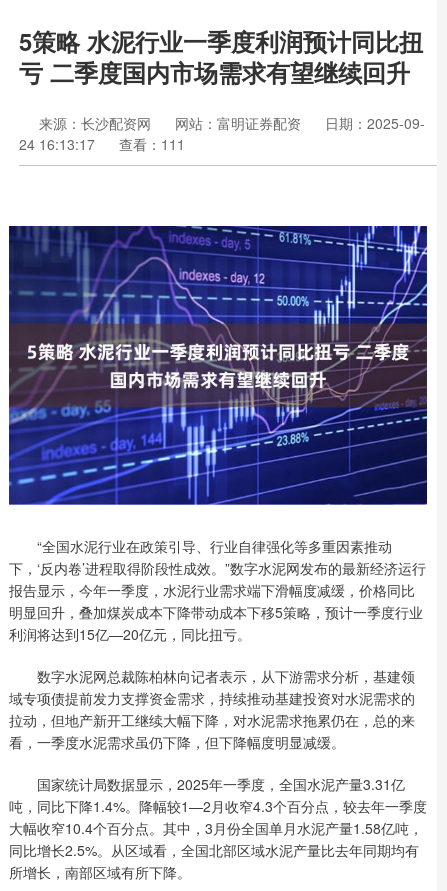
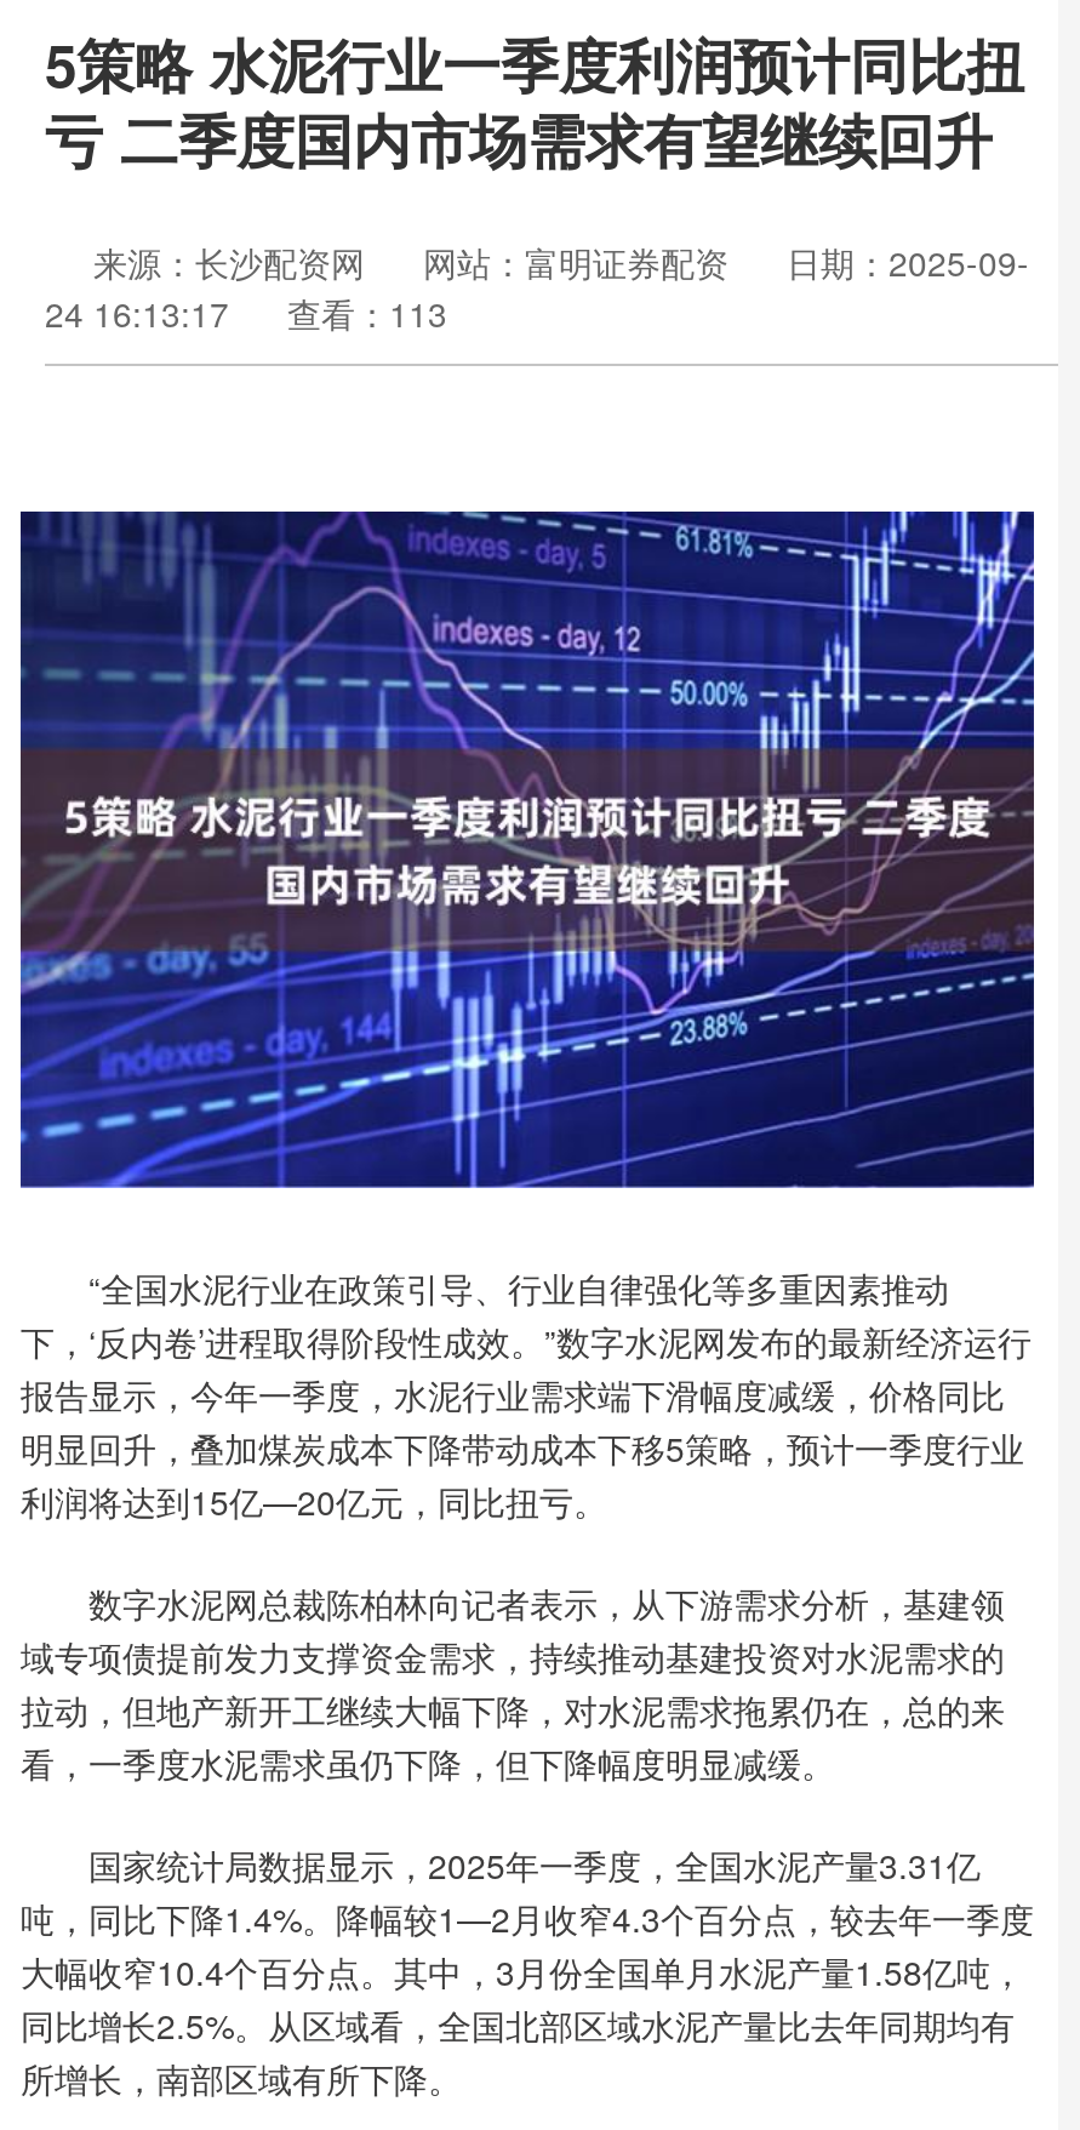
- 24 16:13:17 查看：111
+ 24 16:13:17 查看：113
